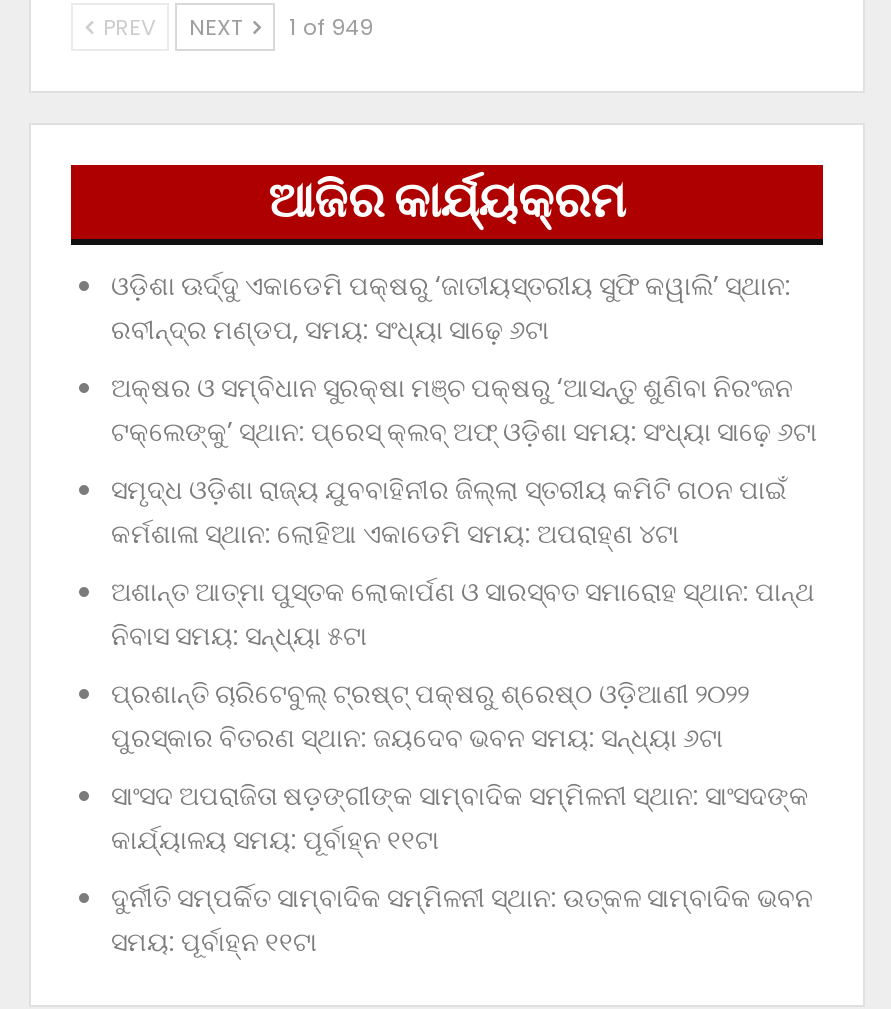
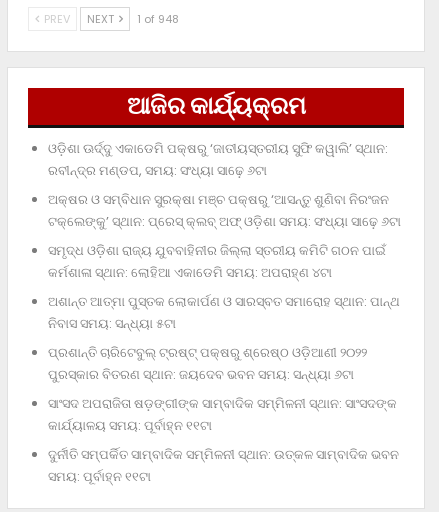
- PREV NEXT 1 of 949
+ PREV NEXT 1 of 948
